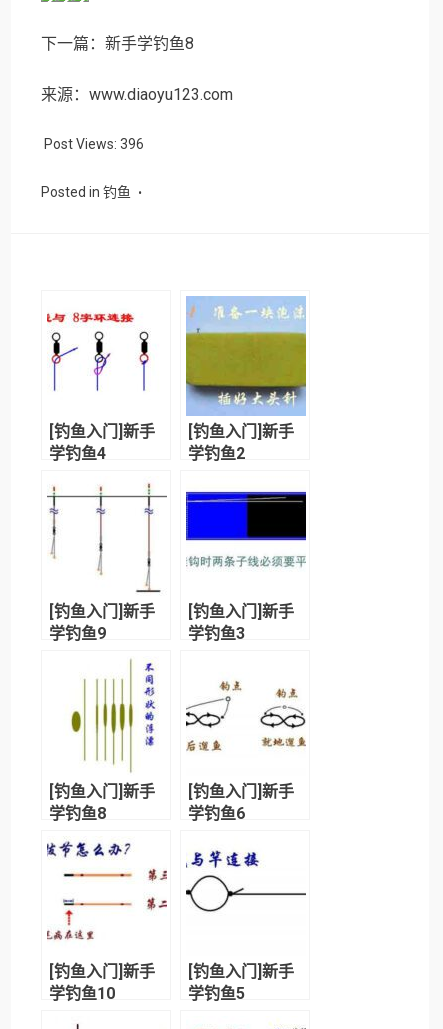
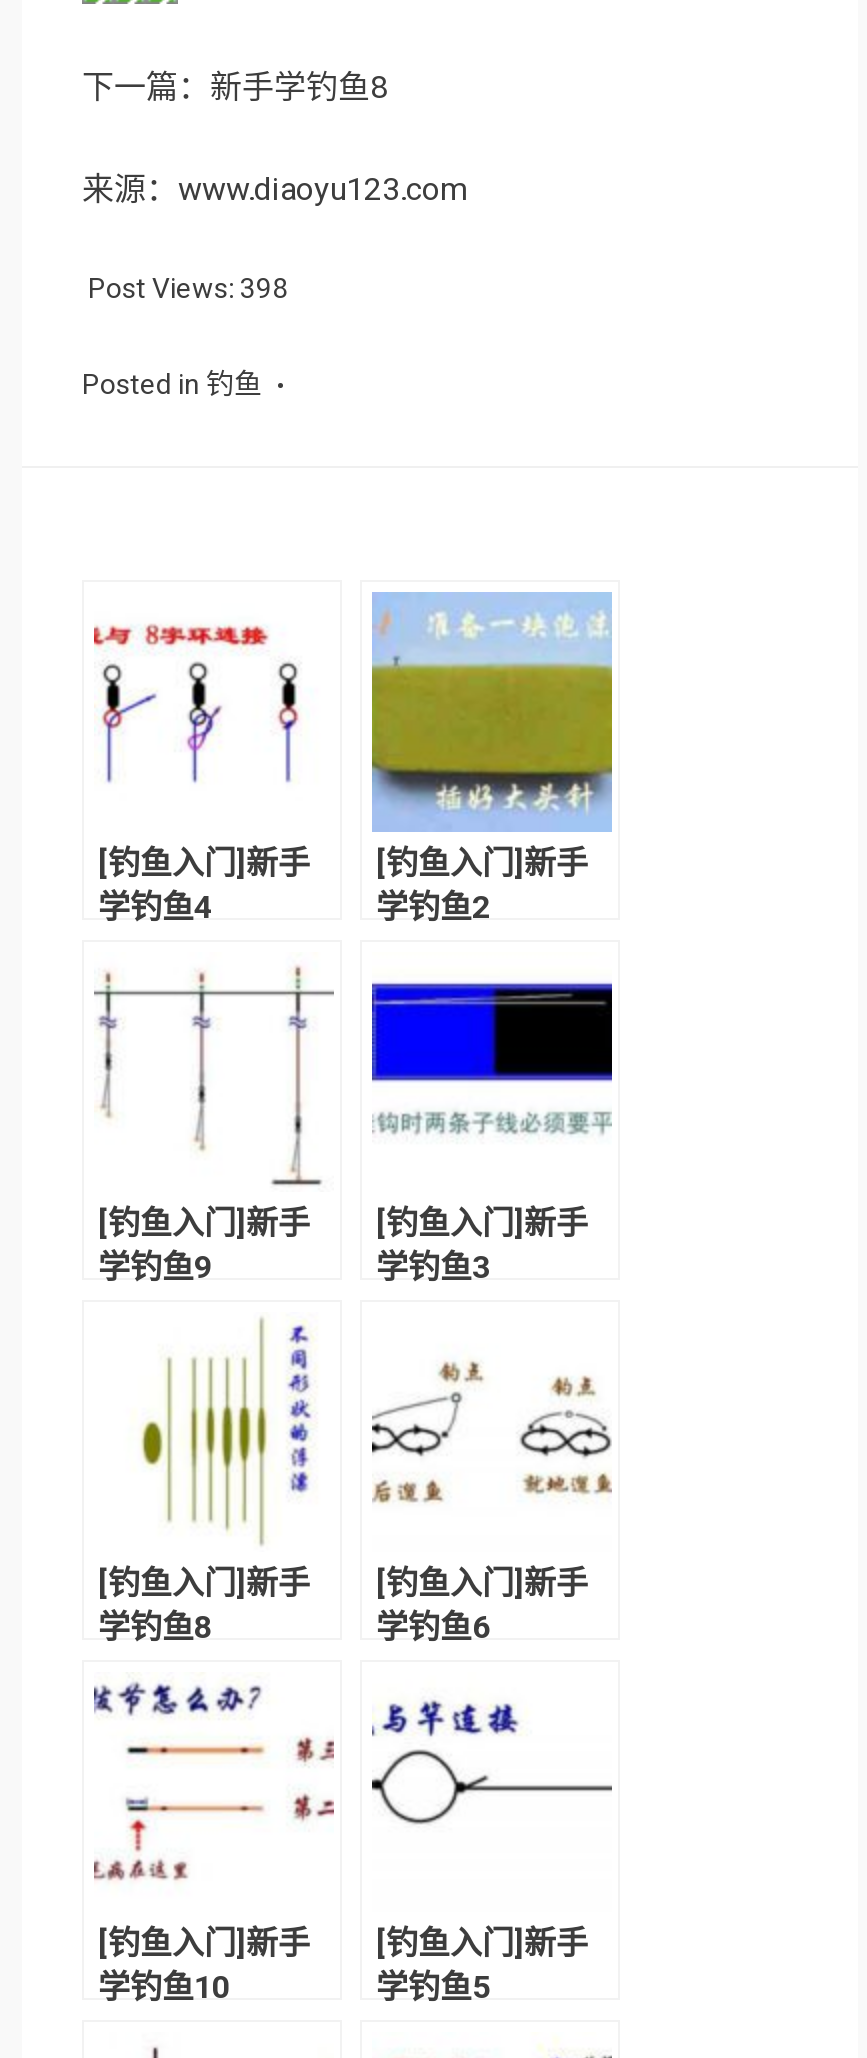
- Post Views: 396
+ Post Views: 398
